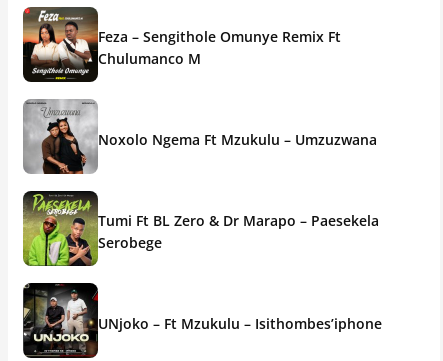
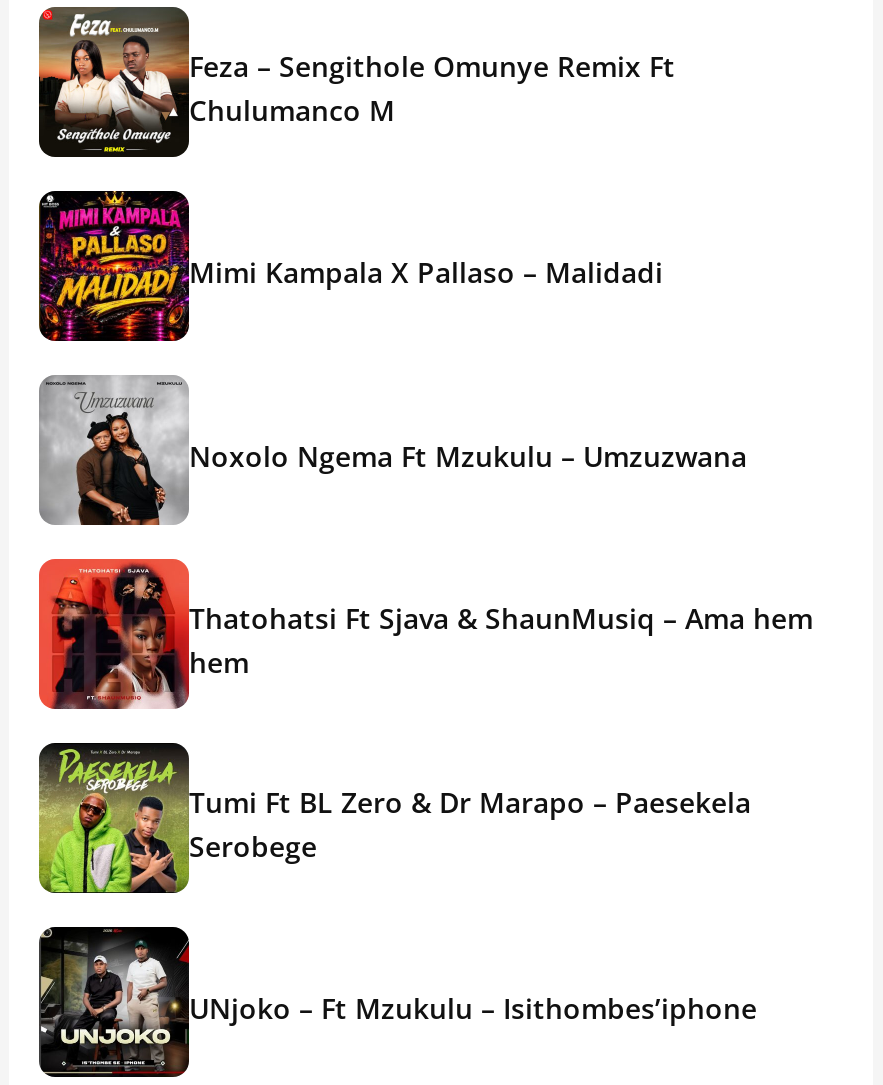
+ [image]
+ Mimi Kampala X Pallaso – Malidadi

+ [image]
+ Thatohatsi Ft Sjava & ShaunMusiq – Ama hem
+ hem
